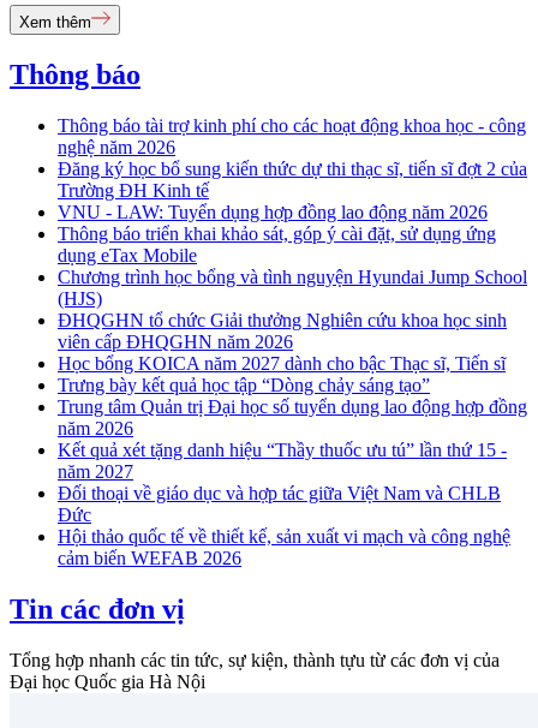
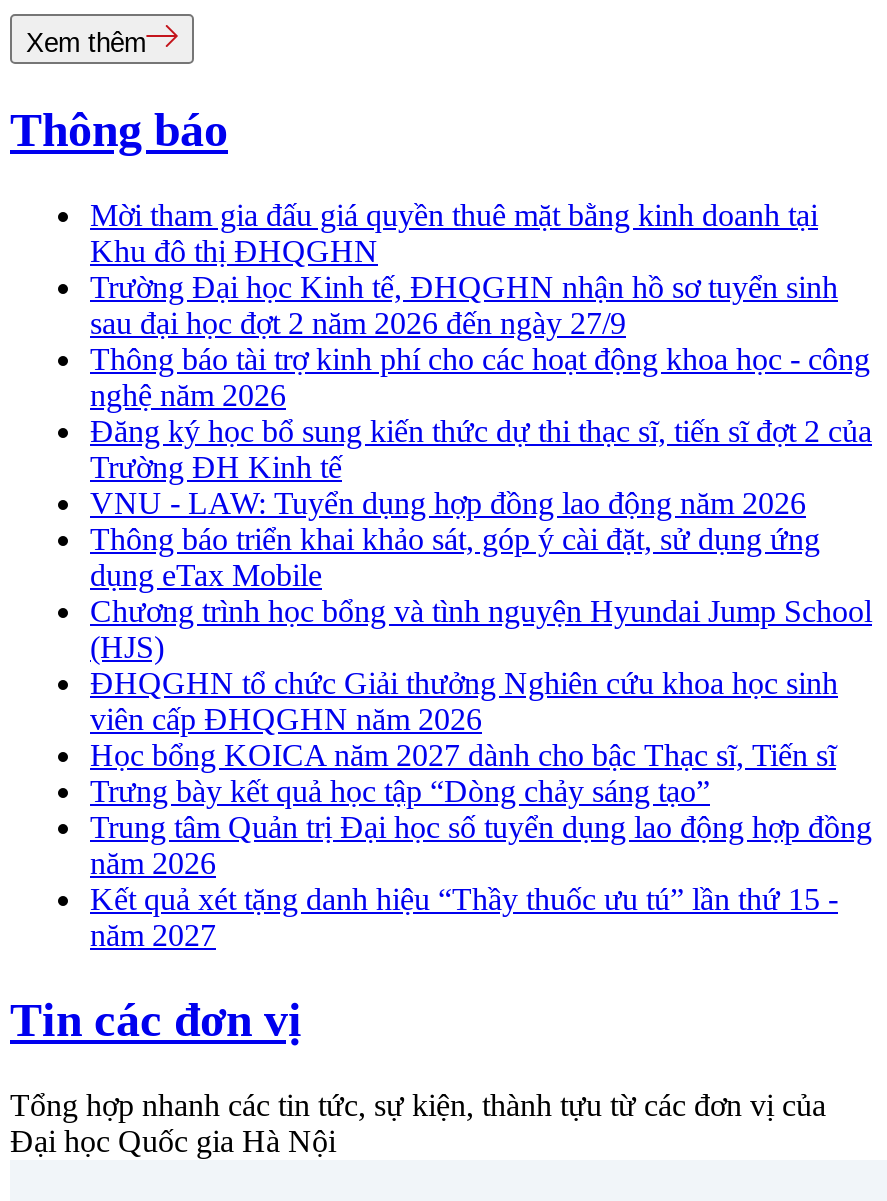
+ Mời tham gia đấu giá quyền thuê mặt bằng kinh doanh tại
+ Khu đô thị ĐHQGHN
+ Trường Đại học Kinh tế, ĐHQGHN nhận hồ sơ tuyển sinh
+ sau đại học đợt 2 năm 2026 đến ngày 27/9

moved down: Thông báo tài trợ kinh phí cho các hoạt động khoa học - công | nghệ năm 2026 | Đăng ký học bổ sung kiến thức dự thi thạc sĩ, tiến sĩ đợt 2 của | ... | Kết quả xét tặng danh hiệu “Thầy thuốc ưu tú” lần thứ 15 - | năm 2027

- Đối thoại về giáo dục và hợp tác giữa Việt Nam và CHLB
- Đức
- Hội thảo quốc tế về thiết kế, sản xuất vi mạch và công nghệ
- cảm biến WEFAB 2026
